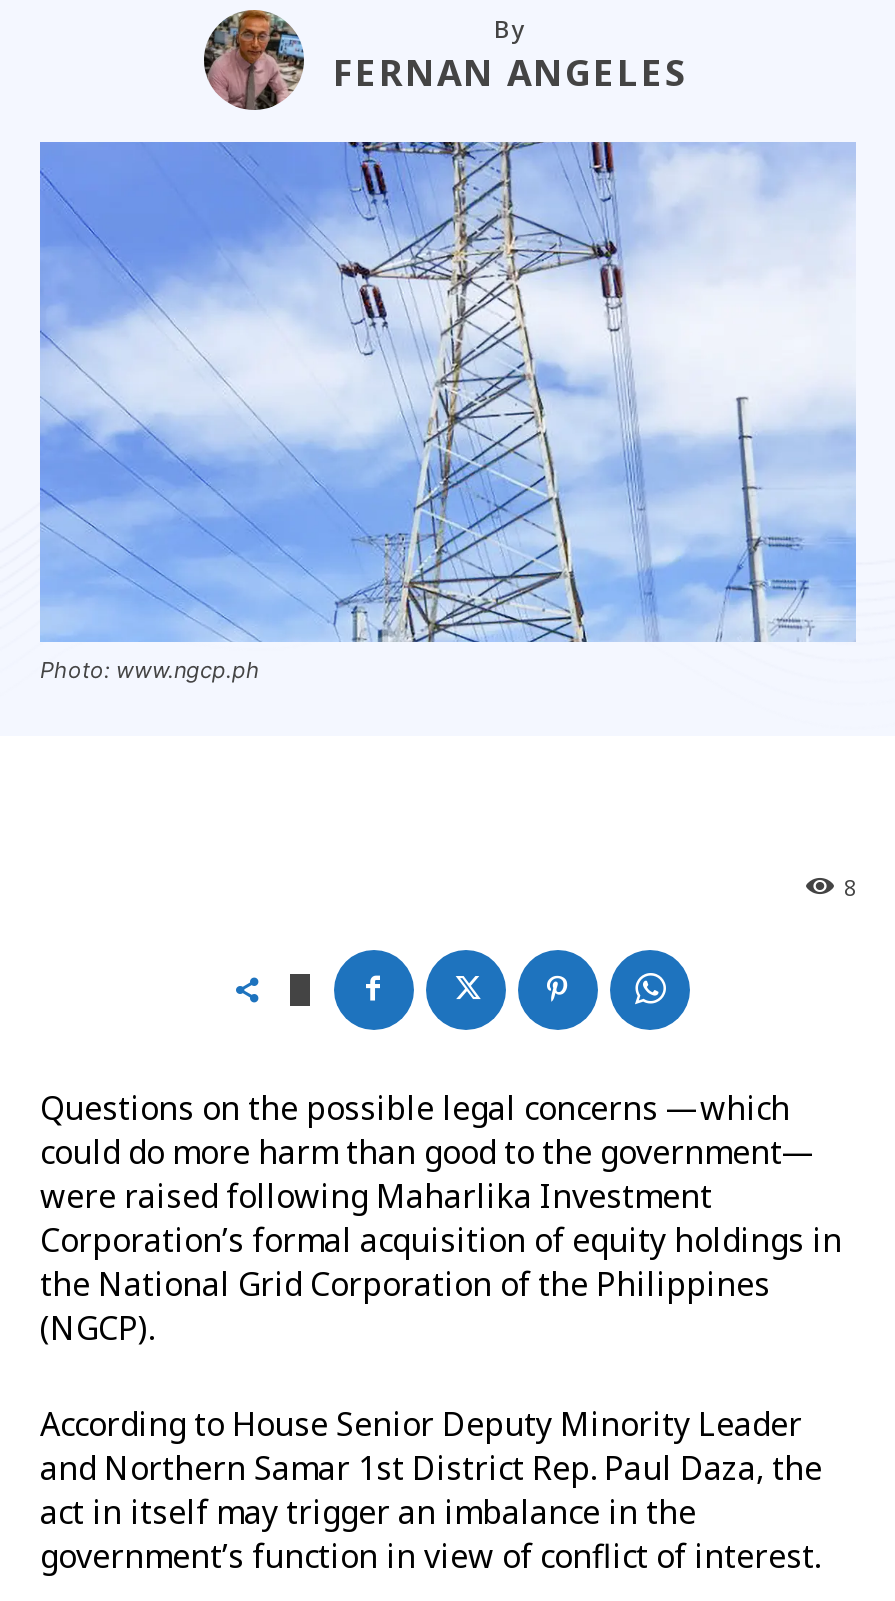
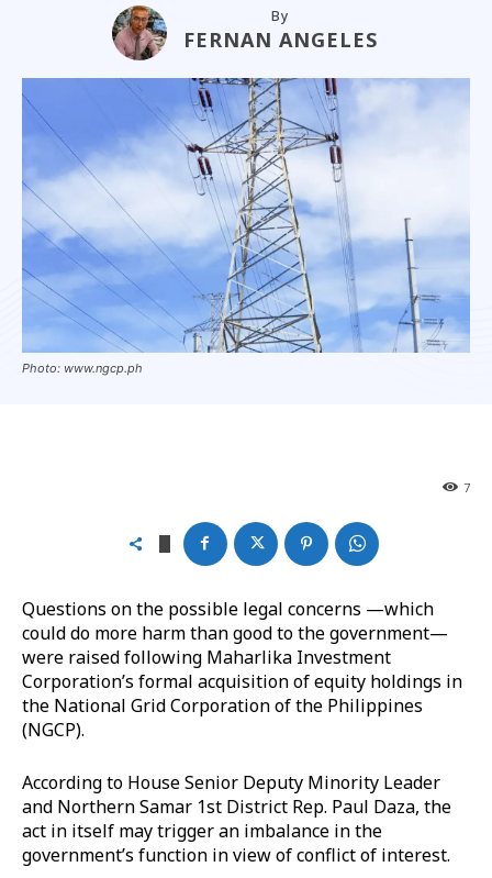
- 8
+ 7
